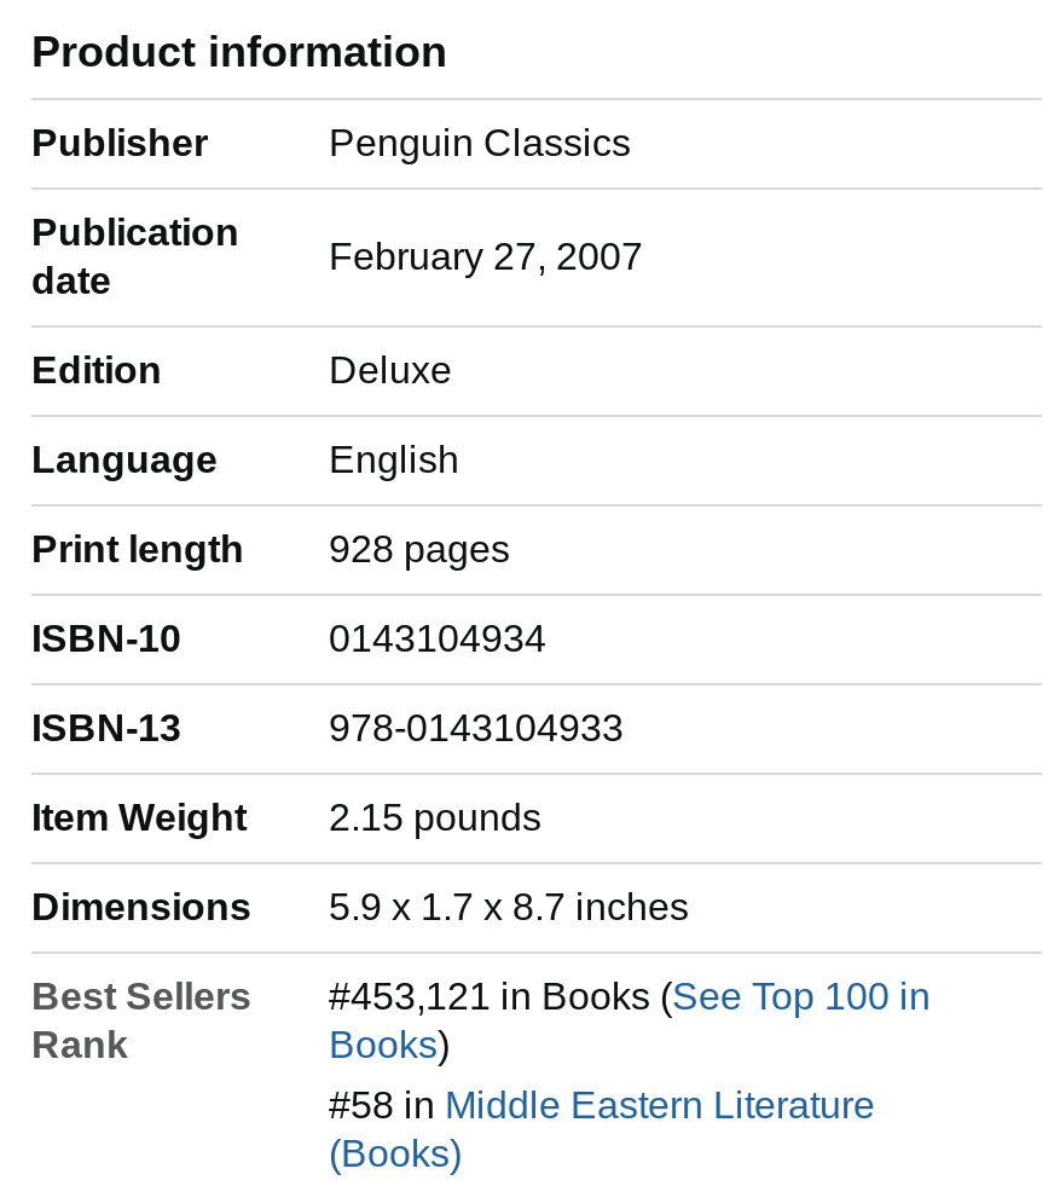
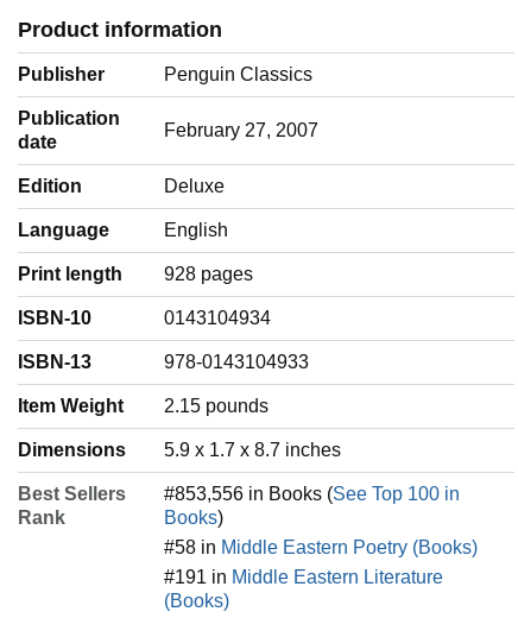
- #453,121 in Books (See Top 100 in
+ #853,556 in Books (See Top 100 in

- #58 in Middle Eastern Literature
+ #58 in Middle Eastern Poetry (Books)
+ #191 in Middle Eastern Literature
